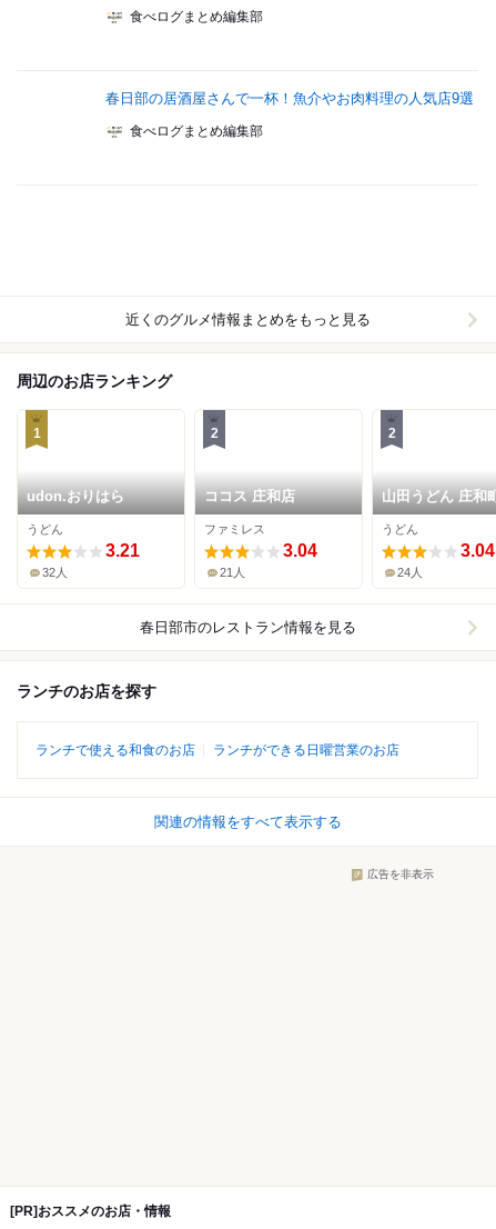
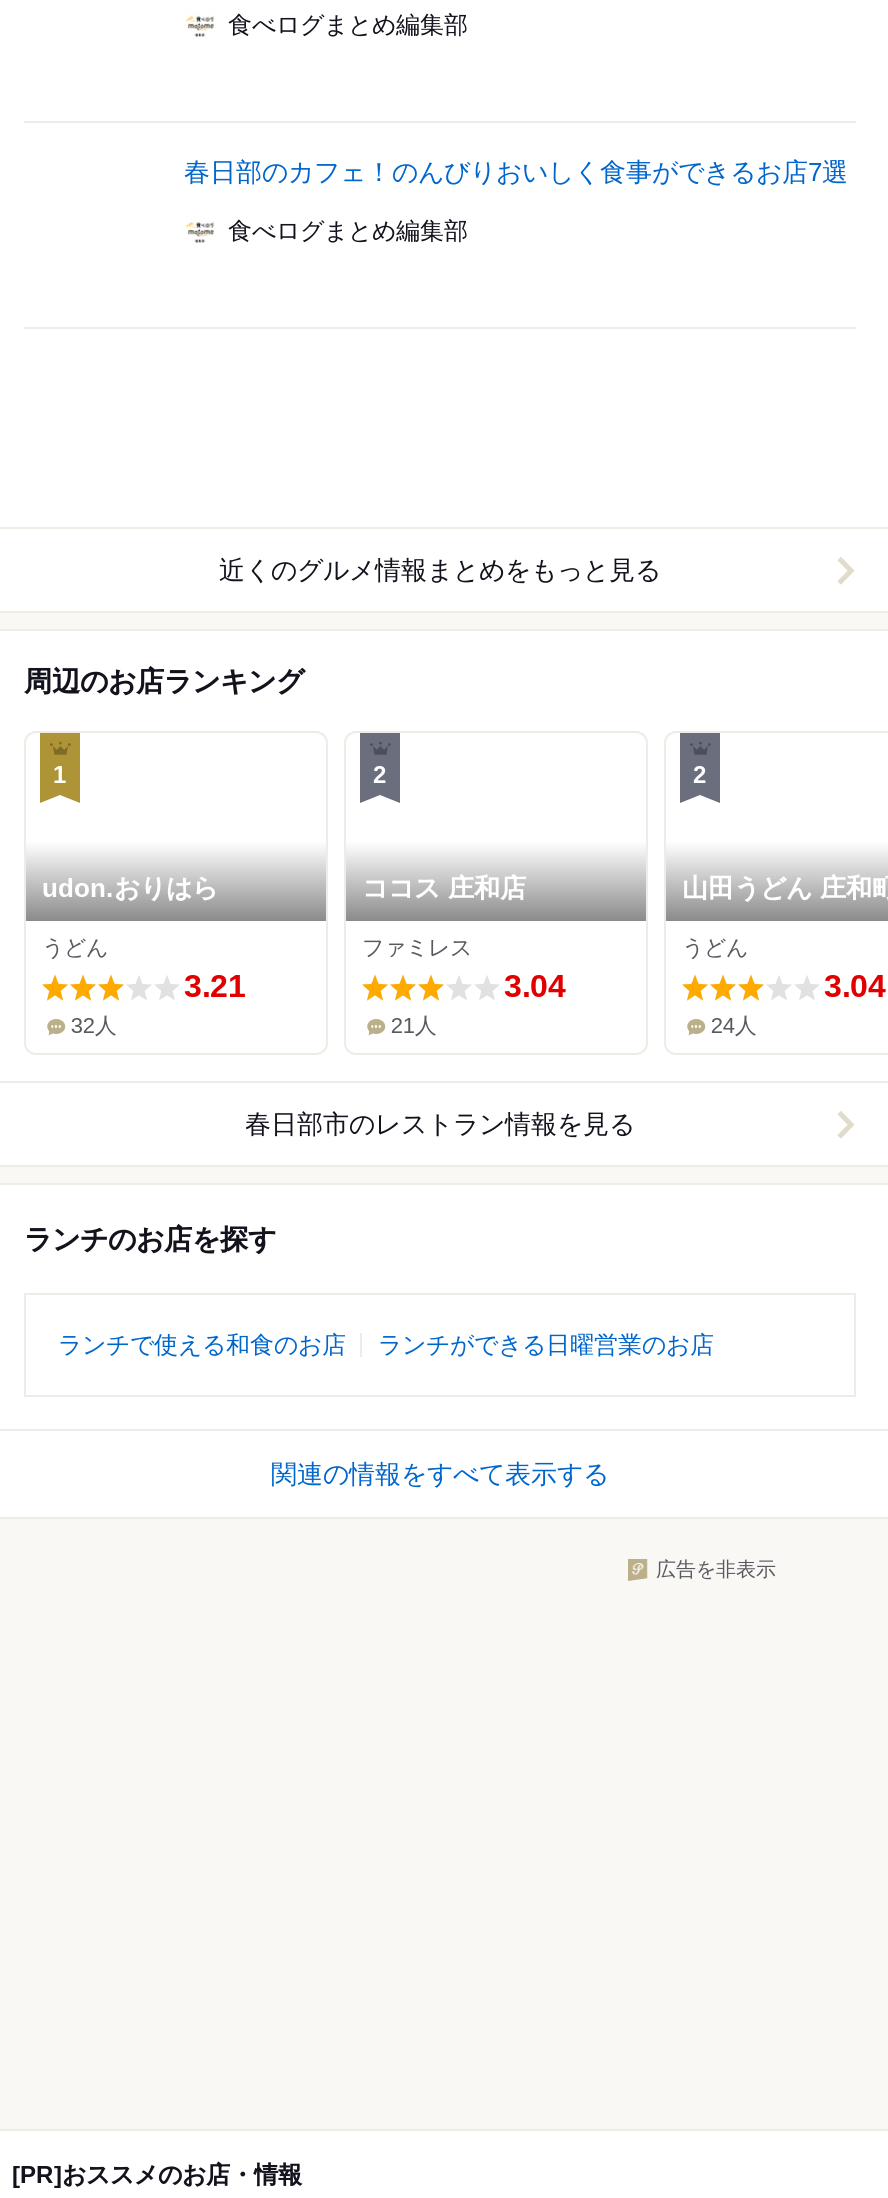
- 春日部の居酒屋さんで一杯！魚介やお肉料理の人気店9選
+ 春日部のカフェ！のんびりおいしく食事ができるお店7選
